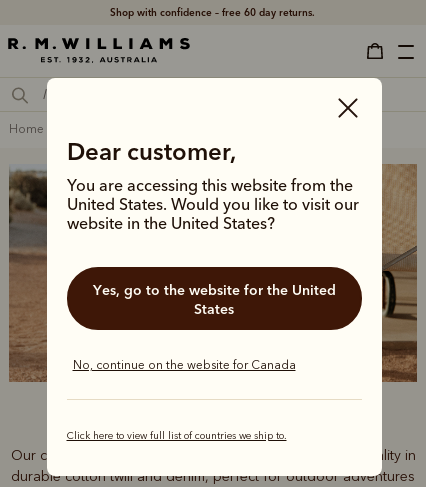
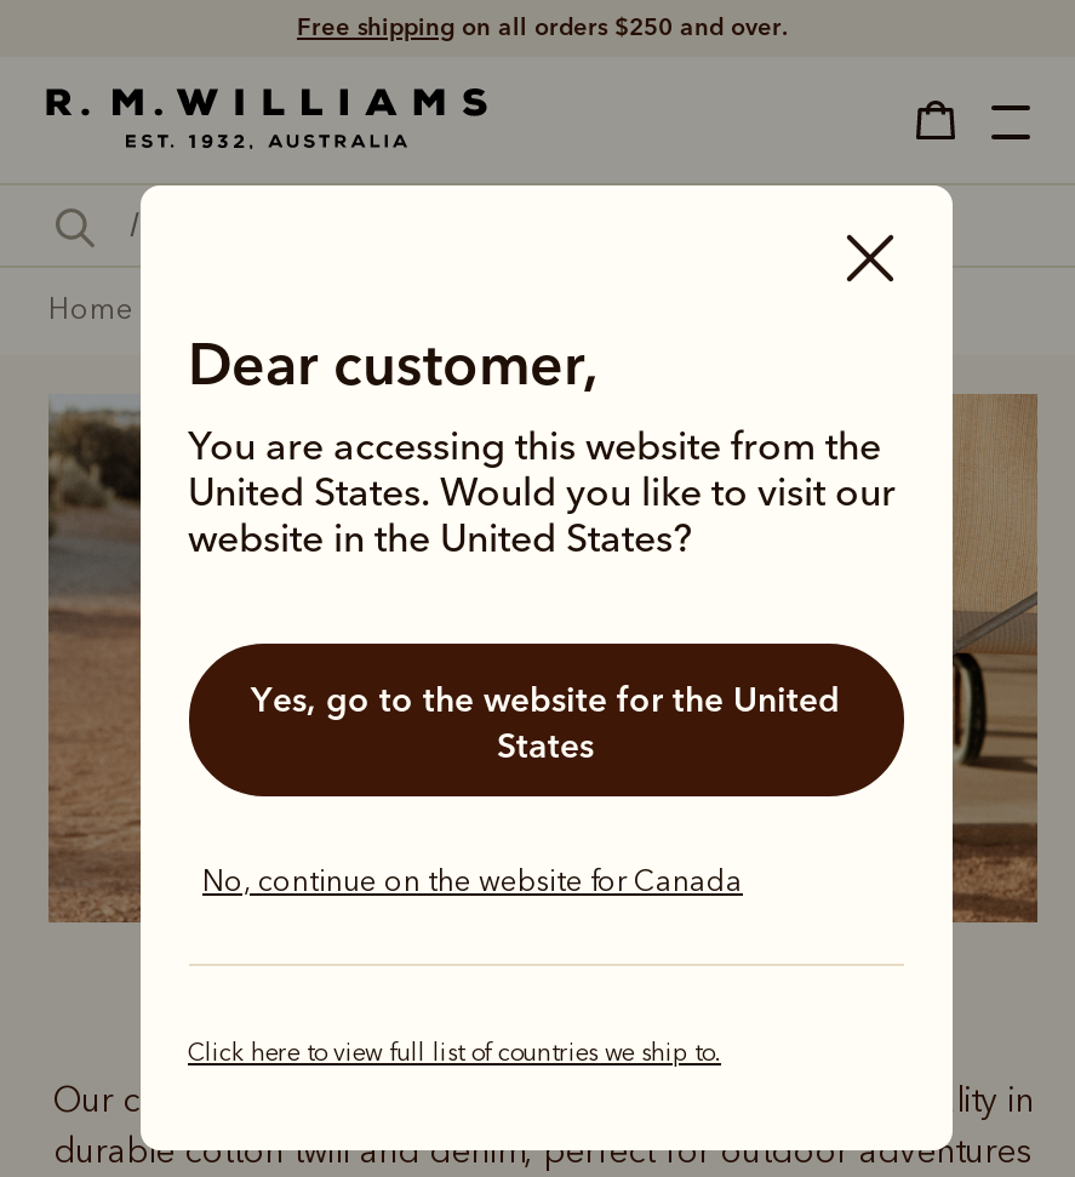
- Shop with confidence – free 60 day returns.
+ Free shipping on all orders $250 and over.
